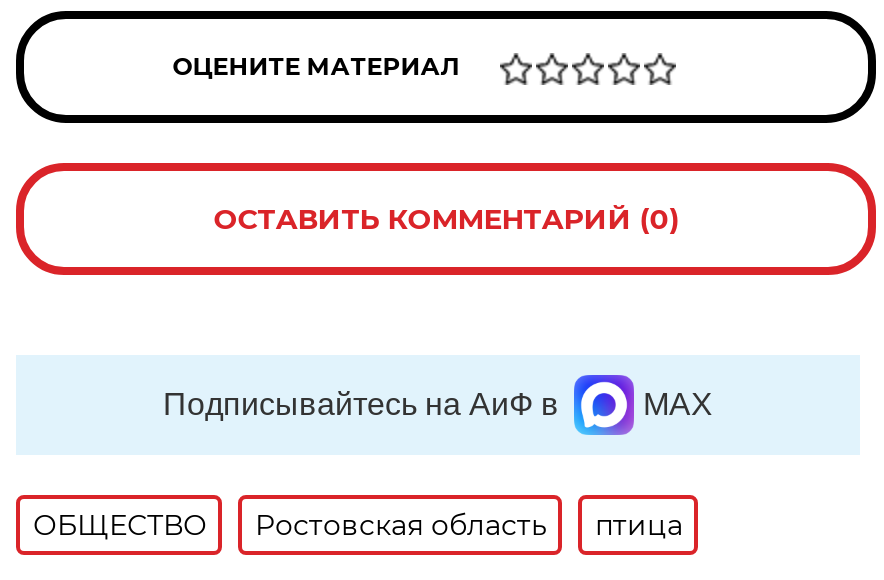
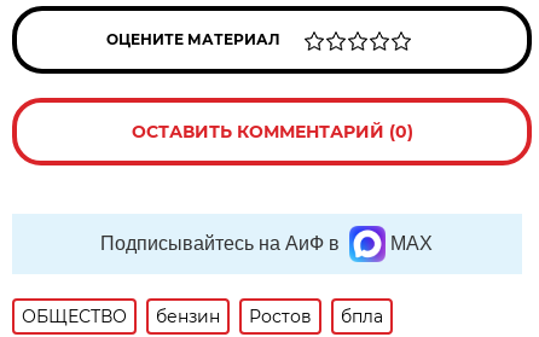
- Ростовская область
- птица
+ бензин
+ Ростов
+ бпла
